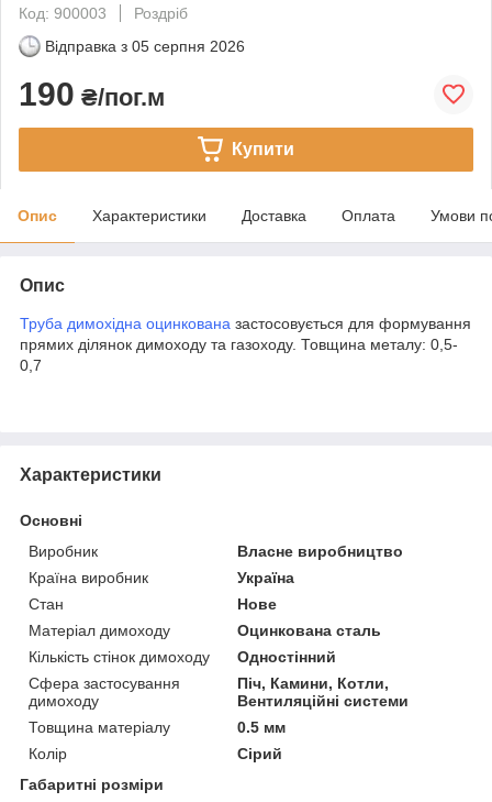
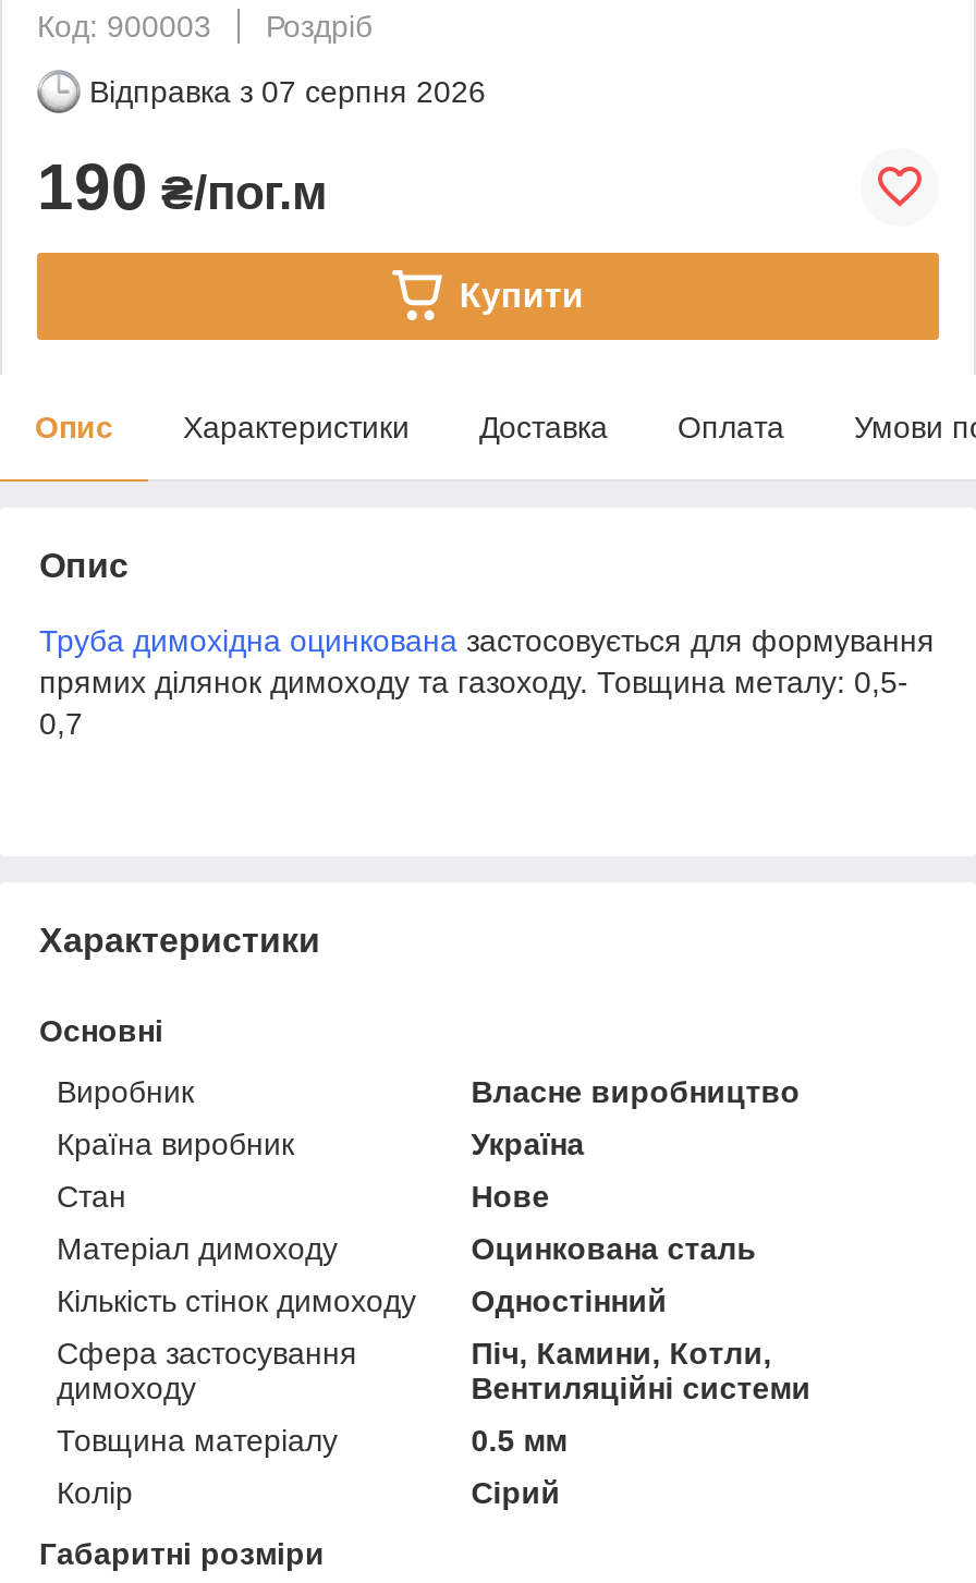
- Відправка з 05 серпня 2026
+ Відправка з 07 серпня 2026
